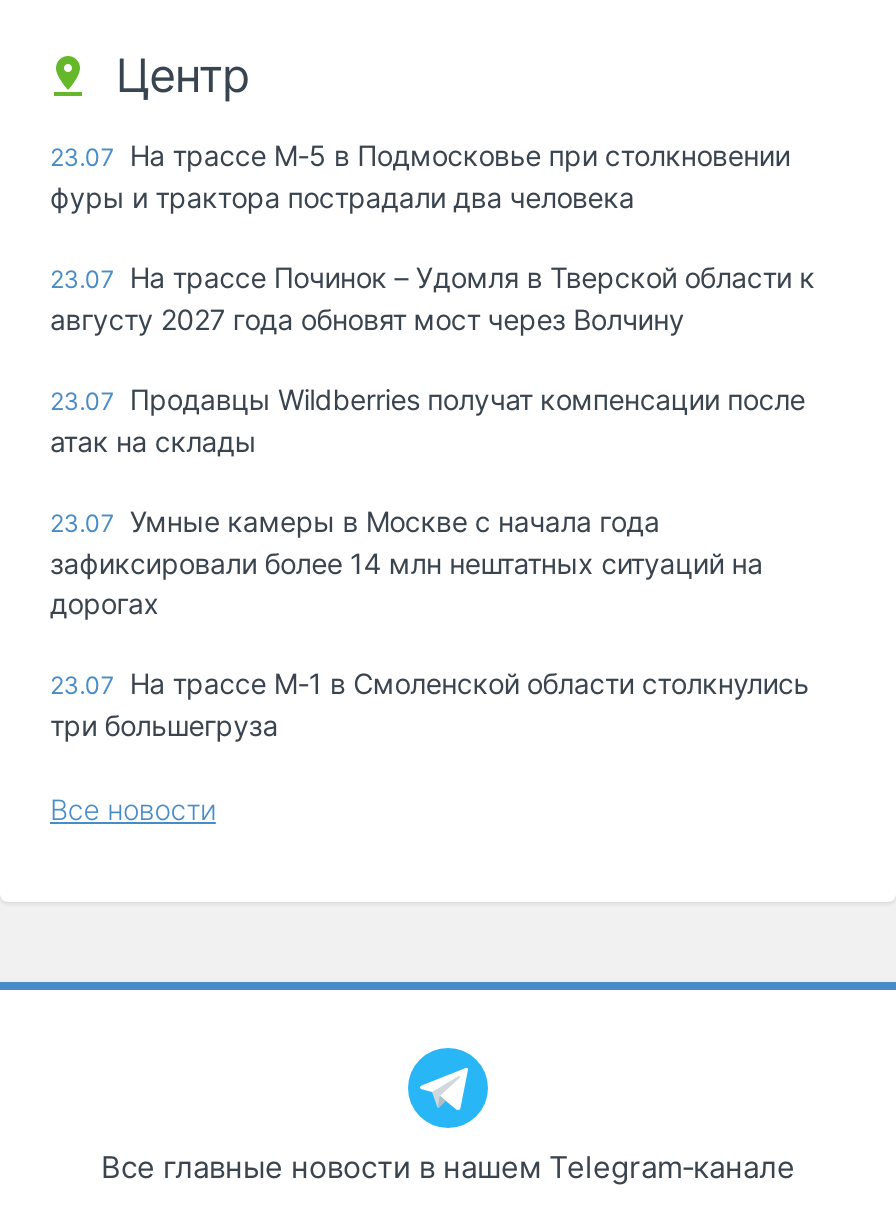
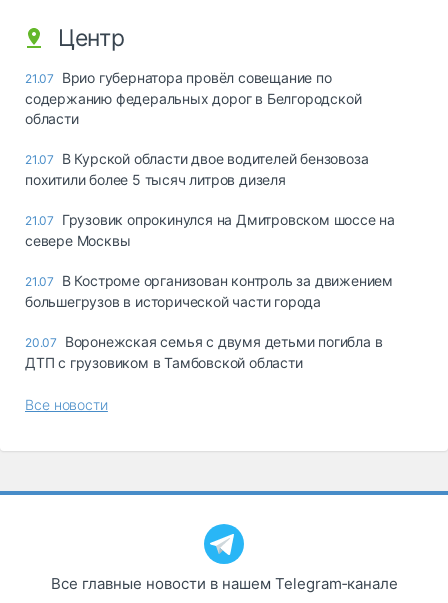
- 23.07 На трассе М-5 в Подмосковье при столкновении
- фуры и трактора пострадали два человека
+ 21.07 Врио губернатора провёл совещание по
+ содержанию федеральных дорог в Белгородской
+ области

- 23.07 На трассе Починок – Удомля в Тверской области к
- августу 2027 года обновят мост через Волчину
+ 21.07 В Курской области двое водителей бензовоза
+ похитили более 5 тысяч литров дизеля

- 23.07 Продавцы Wildberries получат компенсации после
- атак на склады
+ 21.07 Грузовик опрокинулся на Дмитровском шоссе на
+ севере Москвы

- 23.07 Умные камеры в Москве с начала года
- зафиксировали более 14 млн нештатных ситуаций на
- дорогах
+ 21.07 В Костроме организован контроль за движением
+ большегрузов в исторической части города

- 23.07 На трассе М-1 в Смоленской области столкнулись
- три большегруза
+ 20.07 Воронежская семья с двумя детьми погибла в
+ ДТП с грузовиком в Тамбовской области
